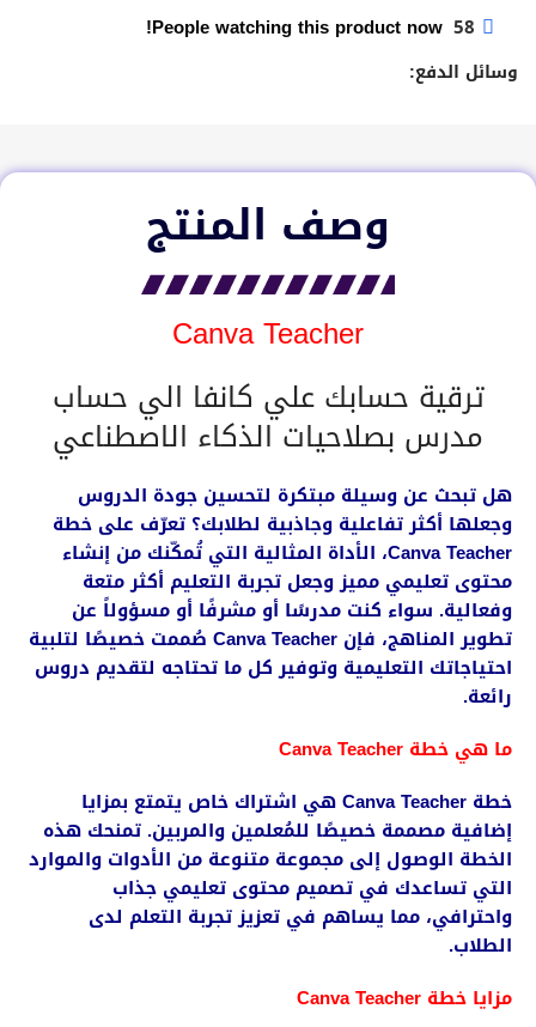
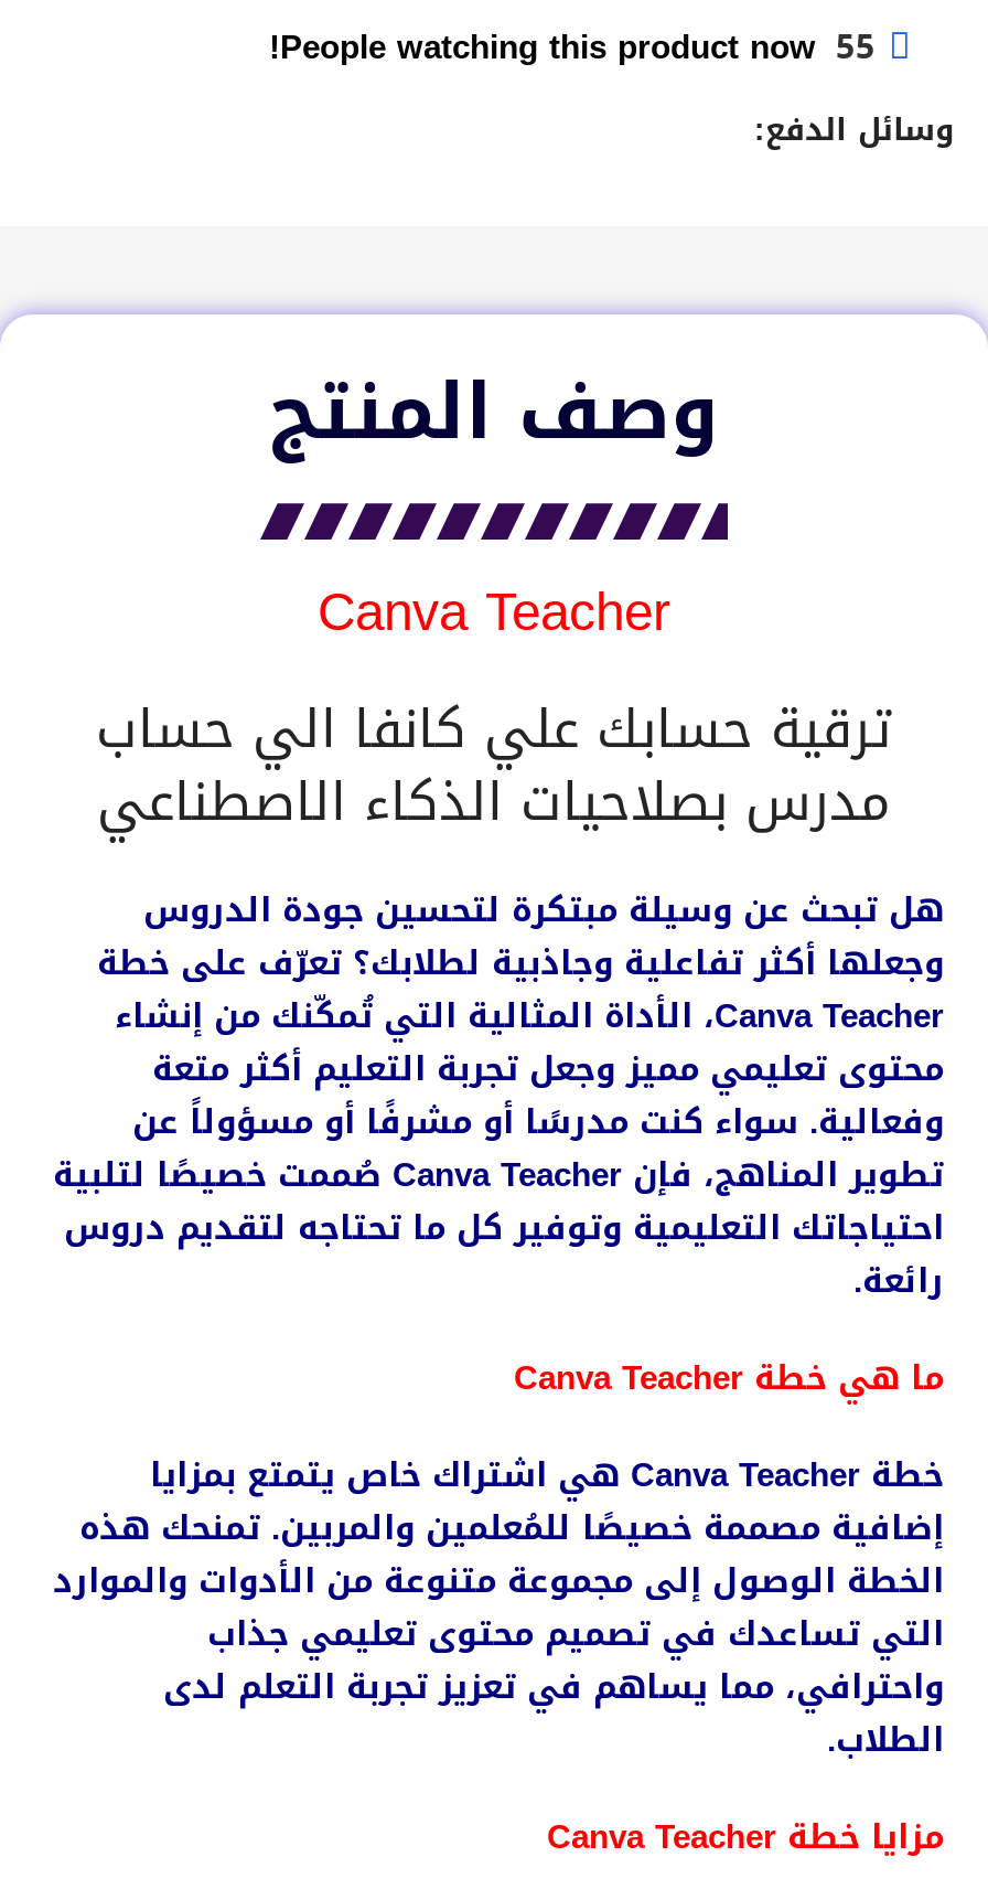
- People watching this product now! 58
+ People watching this product now! 55
